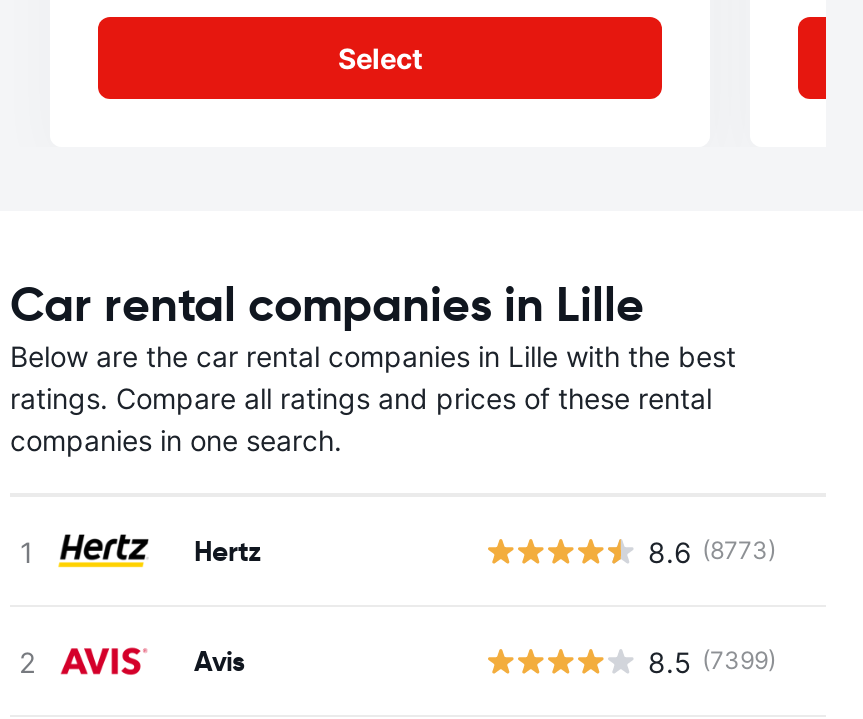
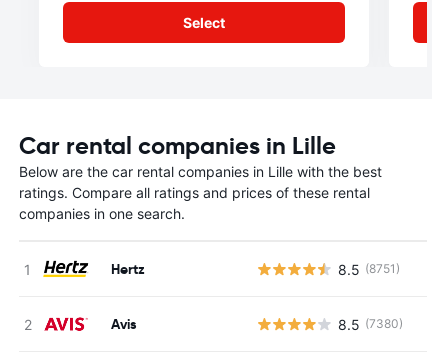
- 8.6 (8773)
+ 8.5 (8751)

- 8.5 (7399)
+ 8.5 (7380)
